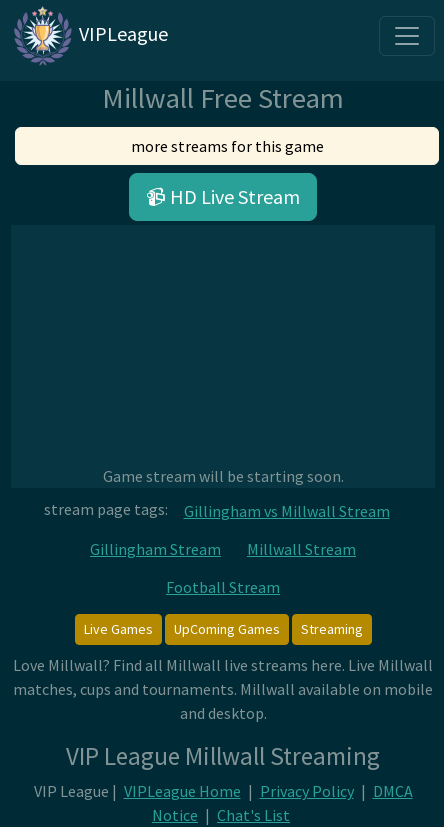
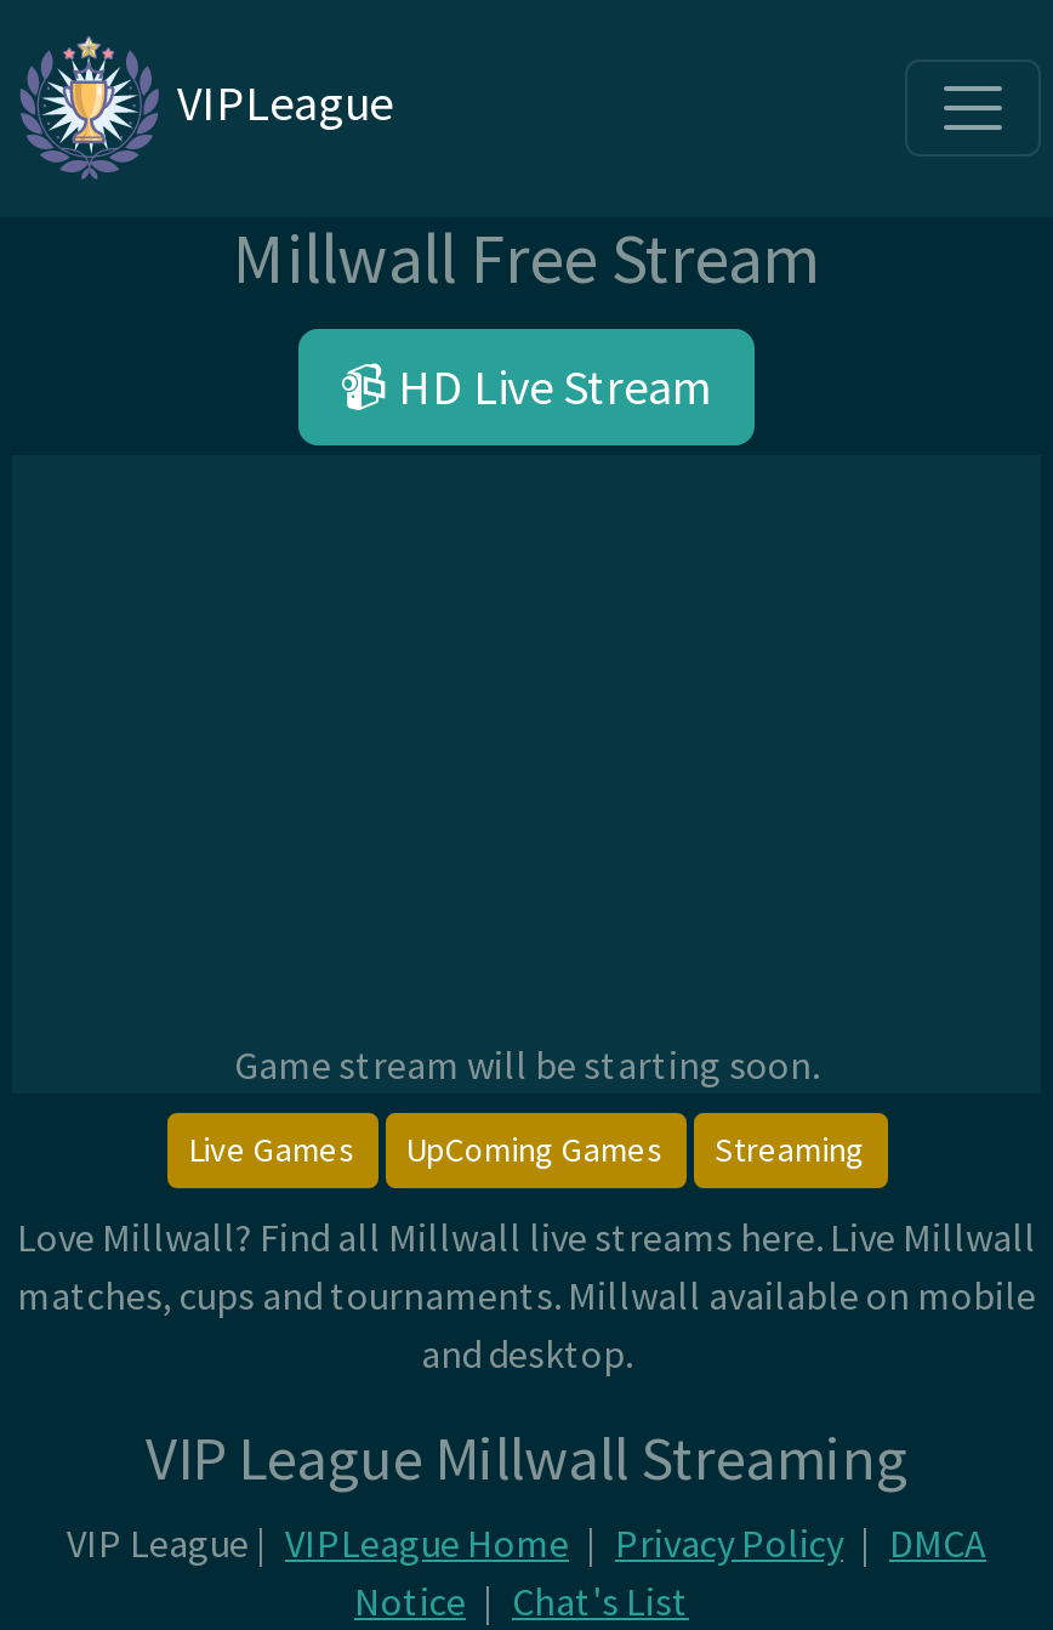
- more streams for this game

- stream page tags:
- Gillingham vs Millwall Stream
- Gillingham Stream
- Millwall Stream
- Football Stream
